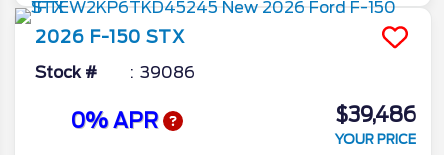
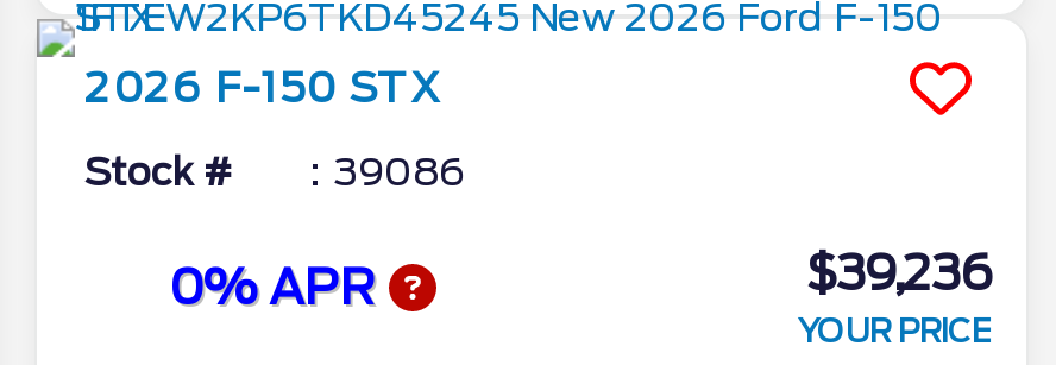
- $39,486
+ $39,236
